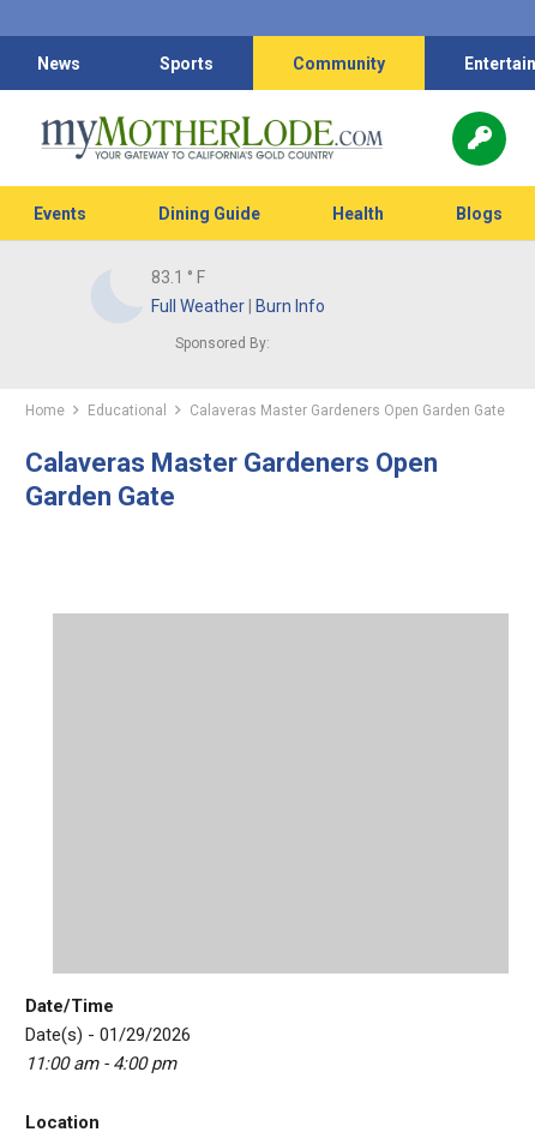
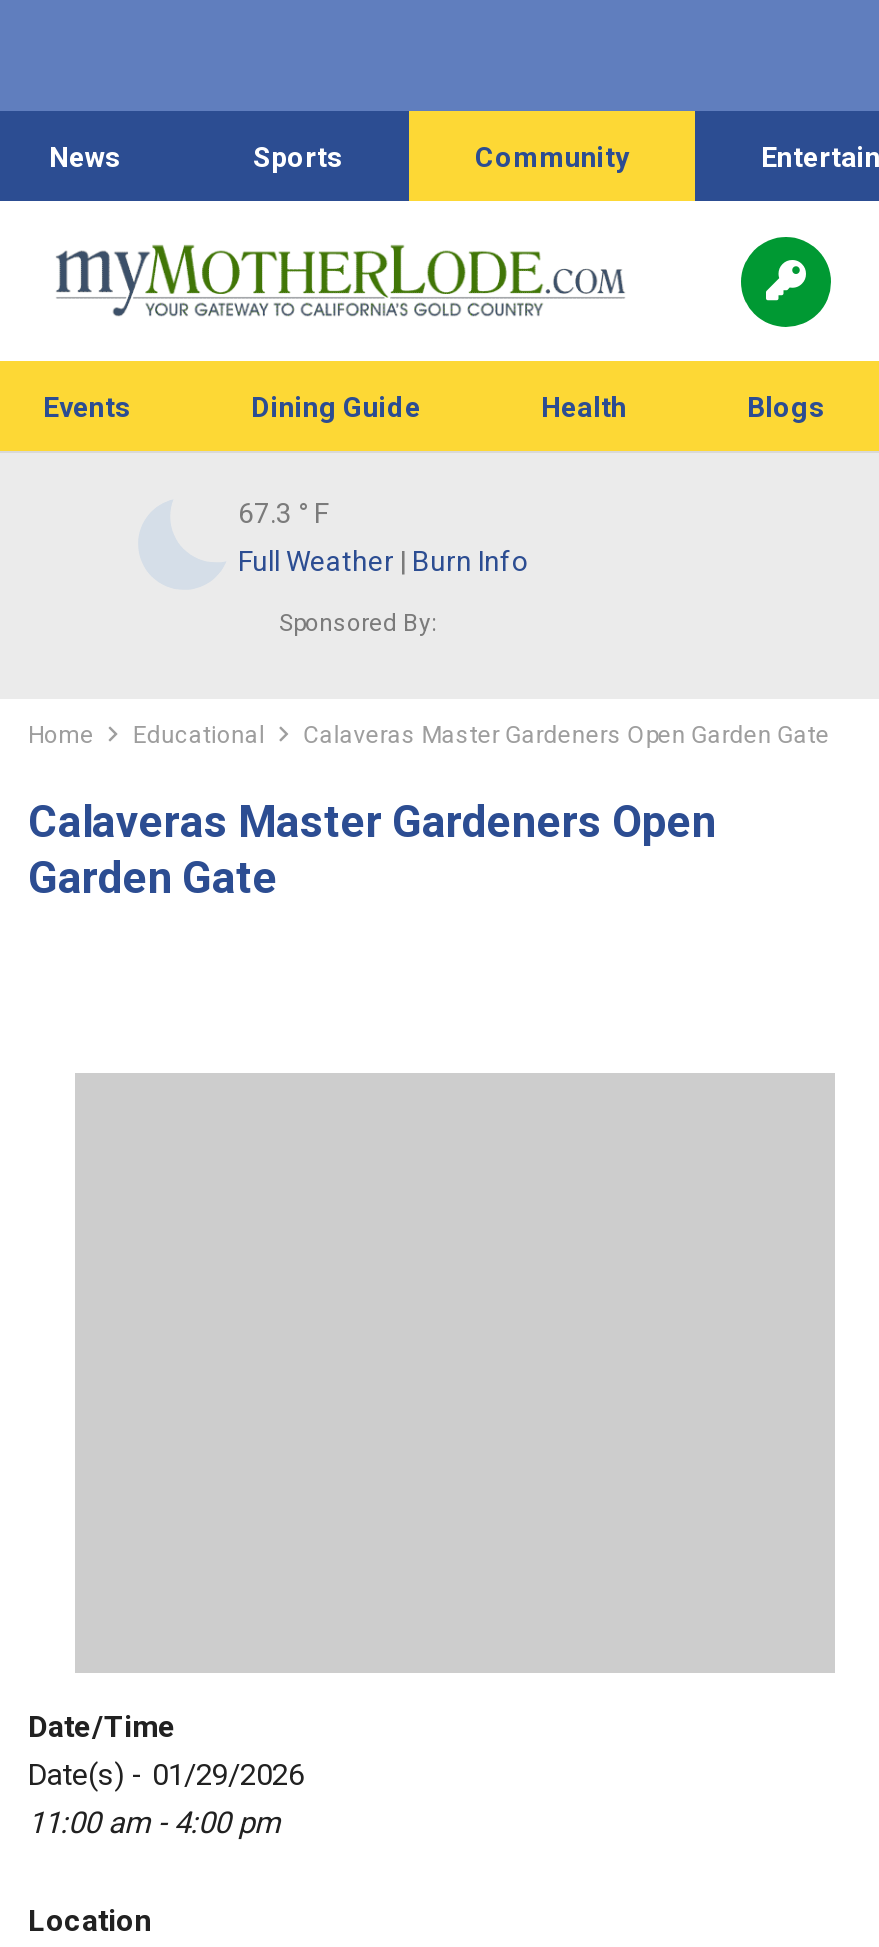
- 83.1 ° F
+ 67.3 ° F
